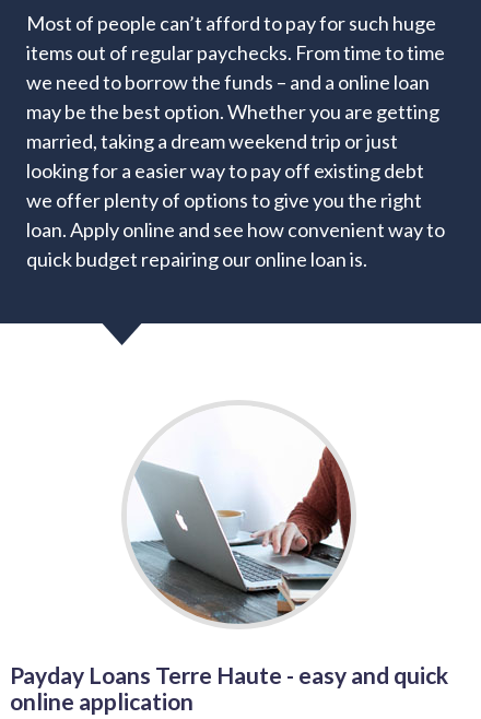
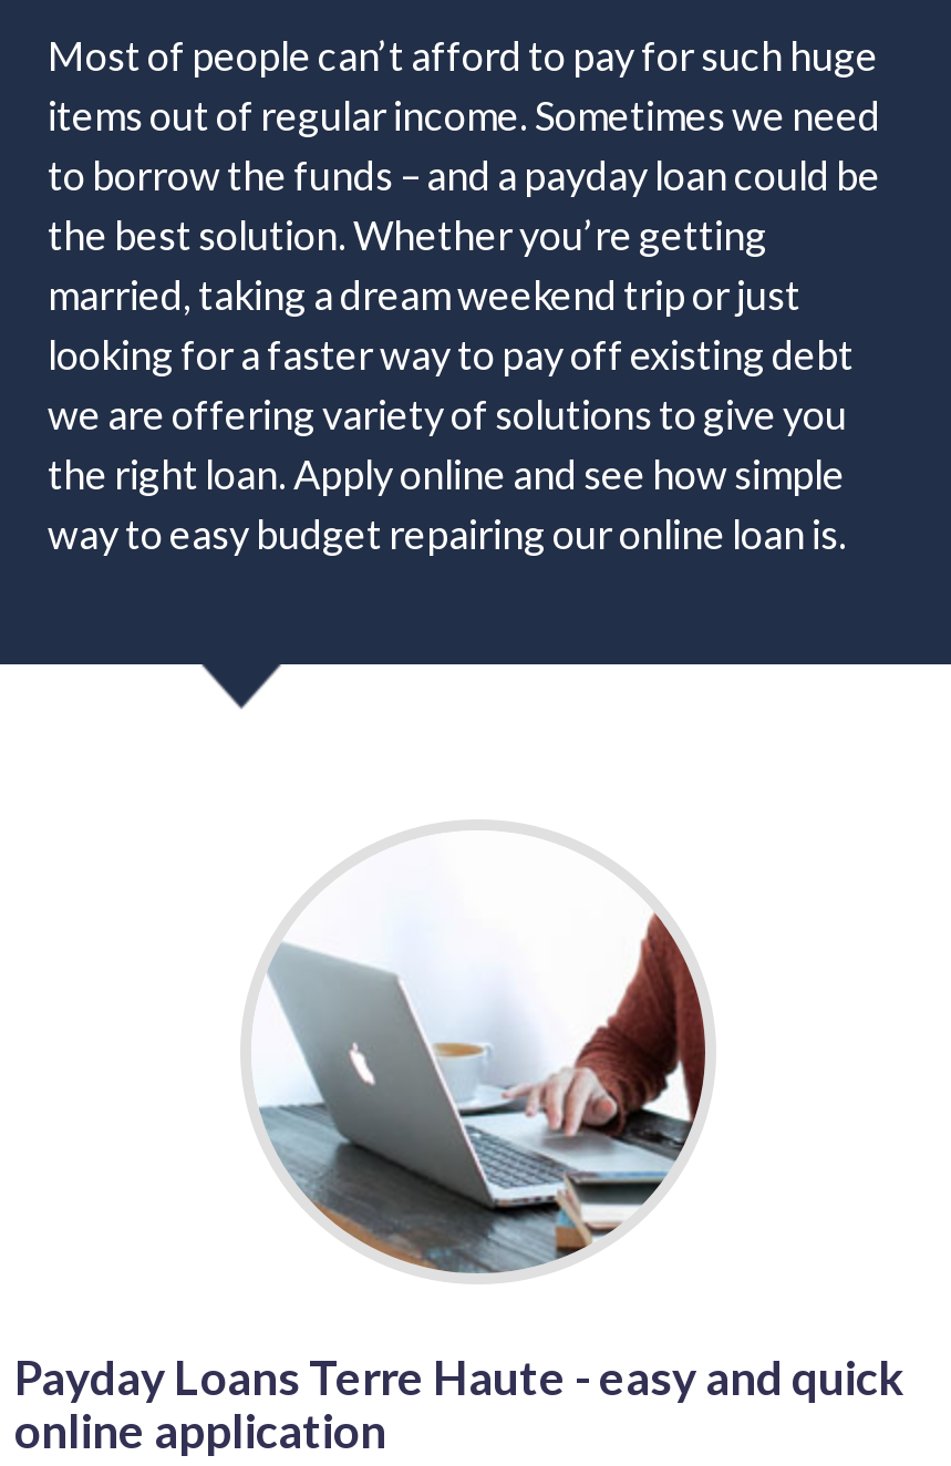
- items out of regular paychecks. From time to time
- we need to borrow the funds – and a online loan
- may be the best option. Whether you are getting
+ items out of regular income. Sometimes we need
+ to borrow the funds – and a payday loan could be
+ the best solution. Whether you’re getting

- looking for a easier way to pay off existing debt
- we offer plenty of options to give you the right
- loan. Apply online and see how convenient way to
- quick budget repairing our online loan is.
+ looking for a faster way to pay off existing debt
+ we are offering variety of solutions to give you
+ the right loan. Apply online and see how simple
+ way to easy budget repairing our online loan is.
